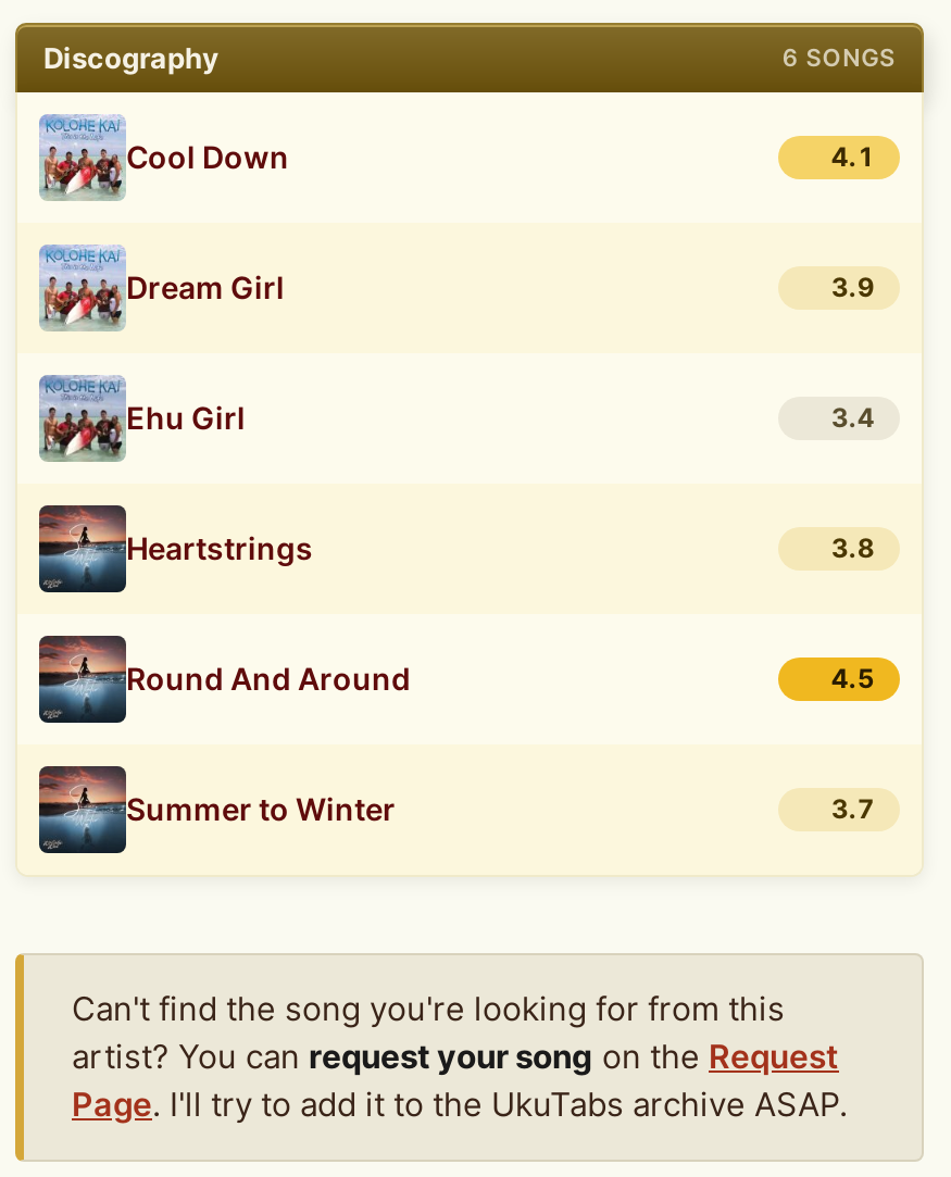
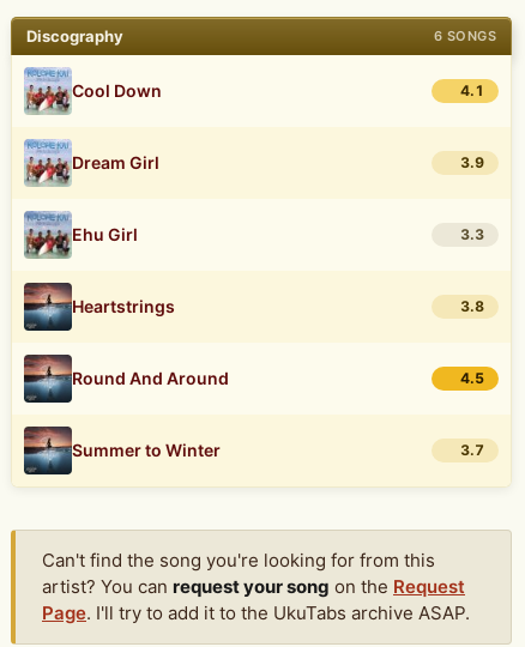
- 3.4
+ 3.3
